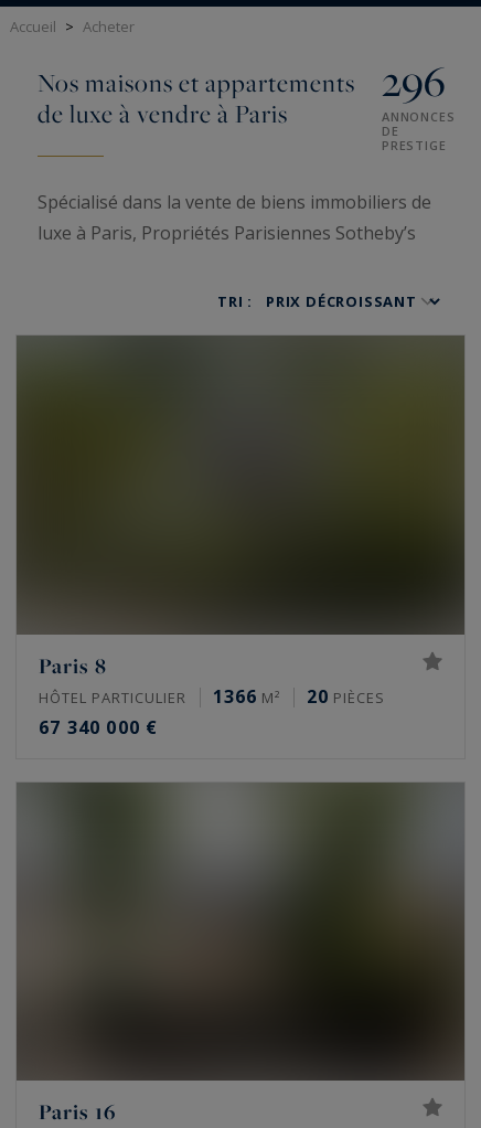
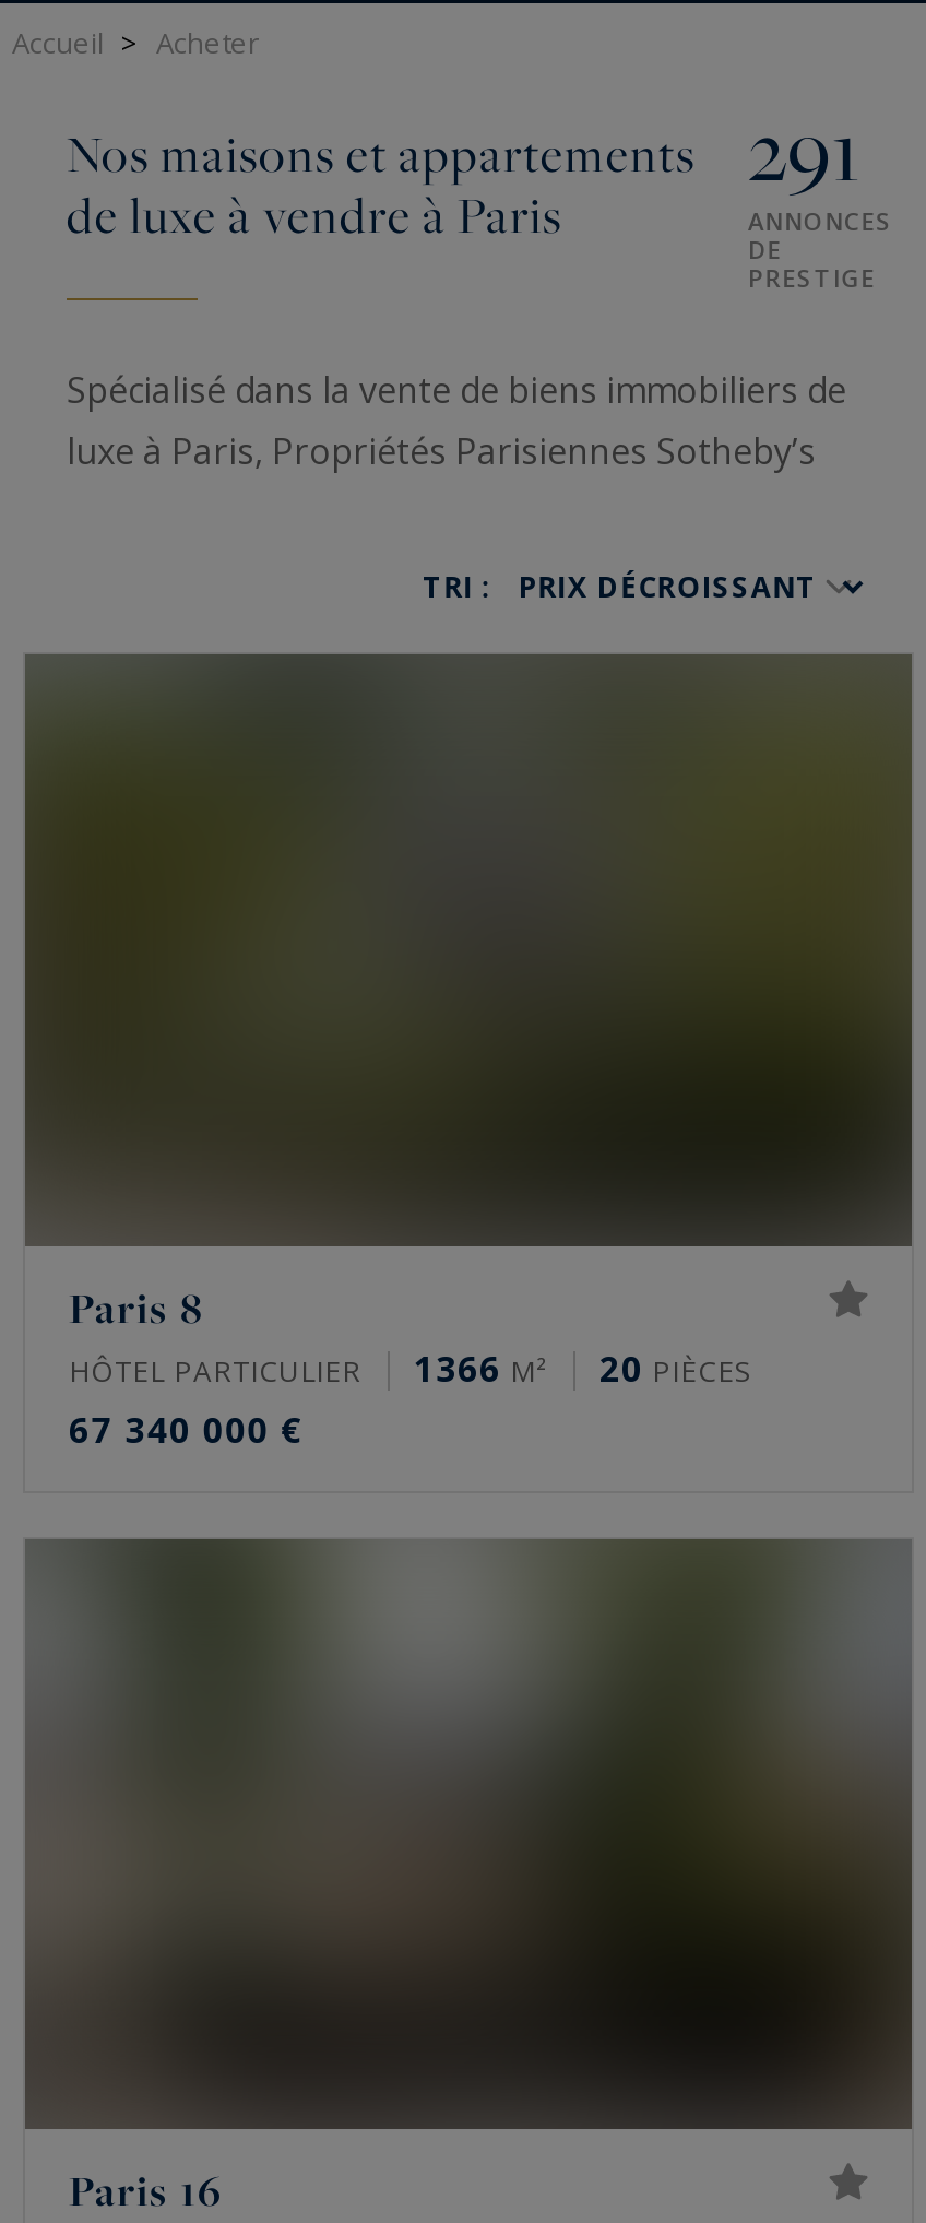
- Nos maisons et appartements 296
+ Nos maisons et appartements 291
